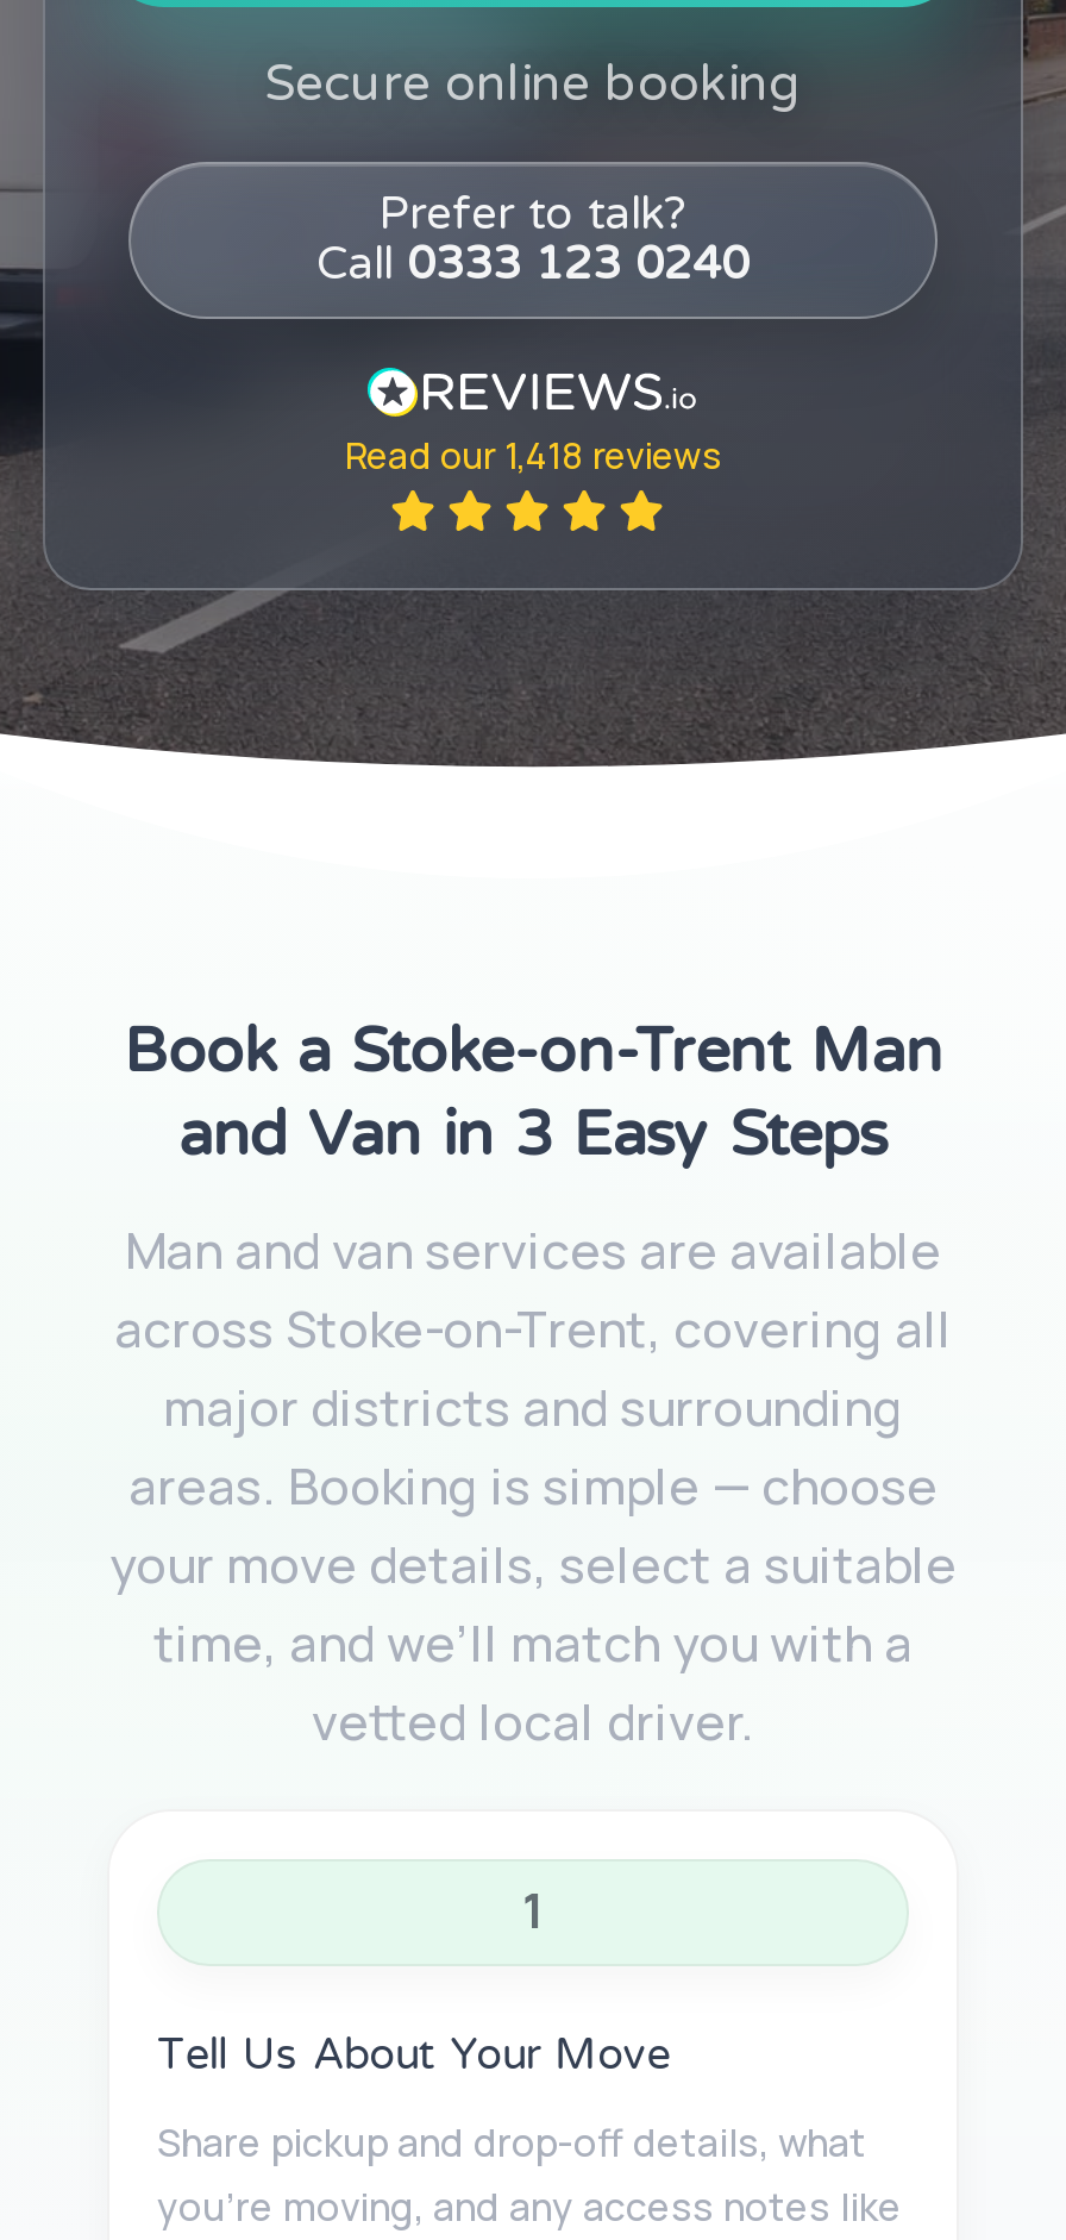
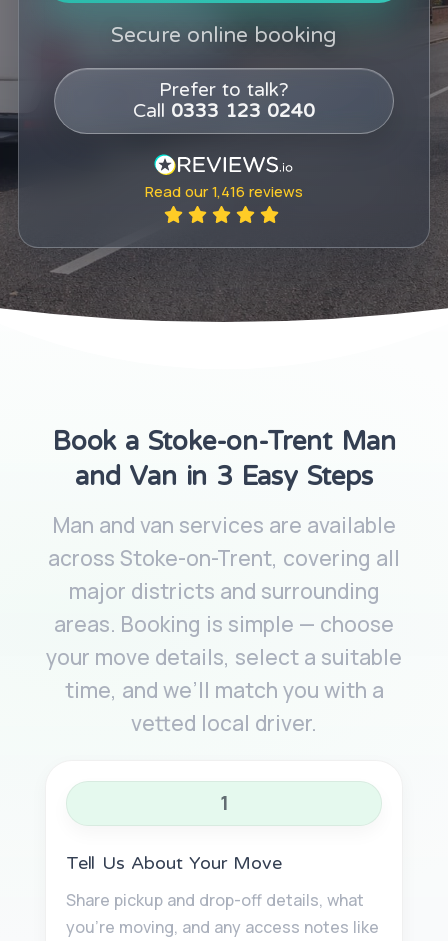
- Read our 1,418 reviews
+ Read our 1,416 reviews
